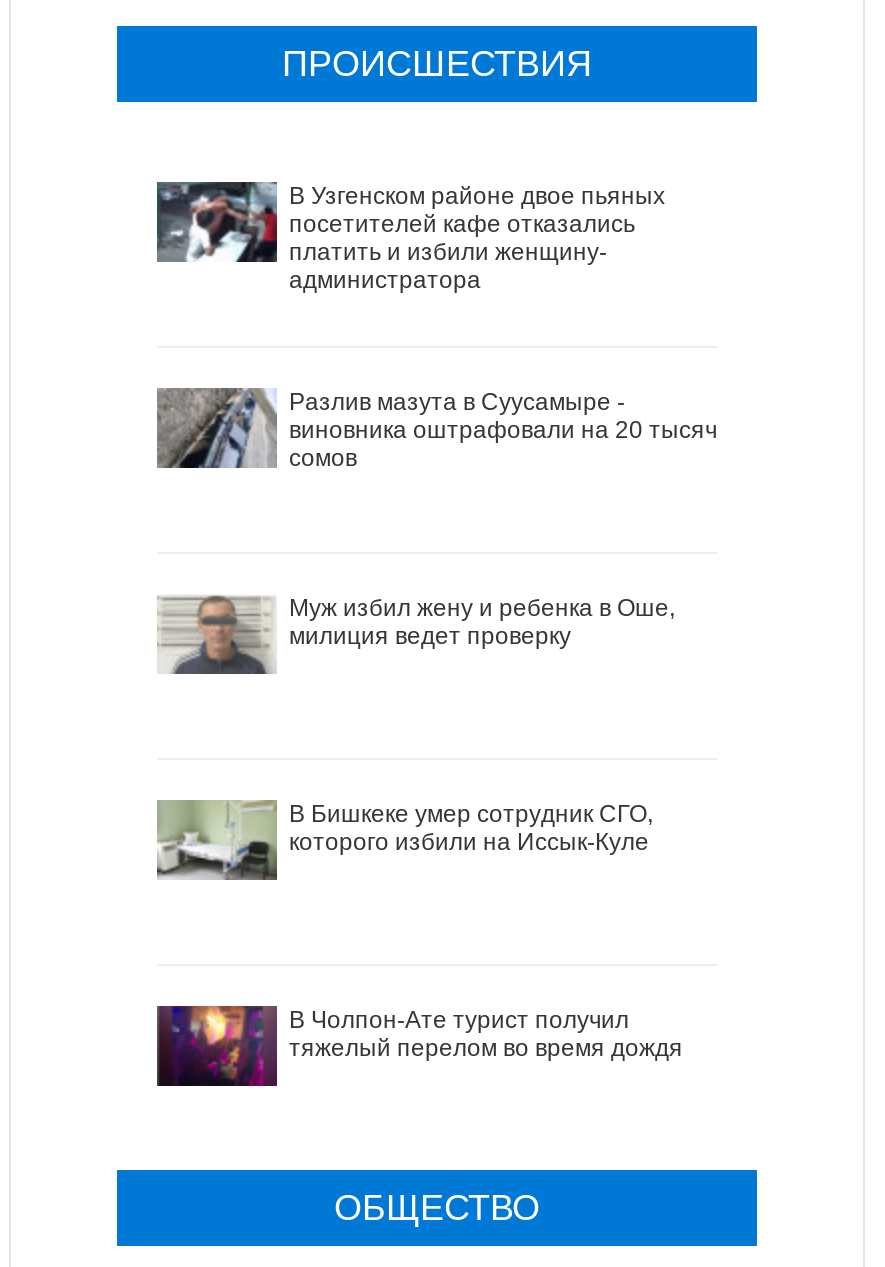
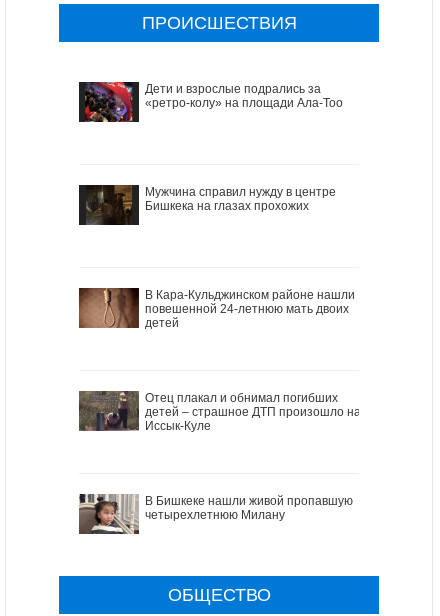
- [image]
- В Узгенском районе двое пьяных
- посетителей кафе отказались
- платить и избили женщину-
- администратора
+ [image]
+ Дети и взрослые подрались за
+ «ретро-колу» на площади Ала-Тоо

- [image]
- Разлив мазута в Суусамыре -
- виновника оштрафовали на 20 тысяч
- сомов
+ [image]
+ Мужчина справил нужду в центре
+ Бишкека на глазах прохожих

- [image]
- Муж избил жену и ребенка в Оше,
- милиция ведет проверку
+ [image]
+ В Кара-Кульджинском районе нашли
+ повешенной 24-летнюю мать двоих
+ детей

- [image]
- В Бишкеке умер сотрудник СГО,
- которого избили на Иссык-Куле
+ [image]
+ Отец плакал и обнимал погибших
+ детей – страшное ДТП произошло на
+ Иссык-Куле

- [image]
- В Чолпон-Ате турист получил
- тяжелый перелом во время дождя
+ [image]
+ В Бишкеке нашли живой пропавшую
+ четырехлетнюю Милану
